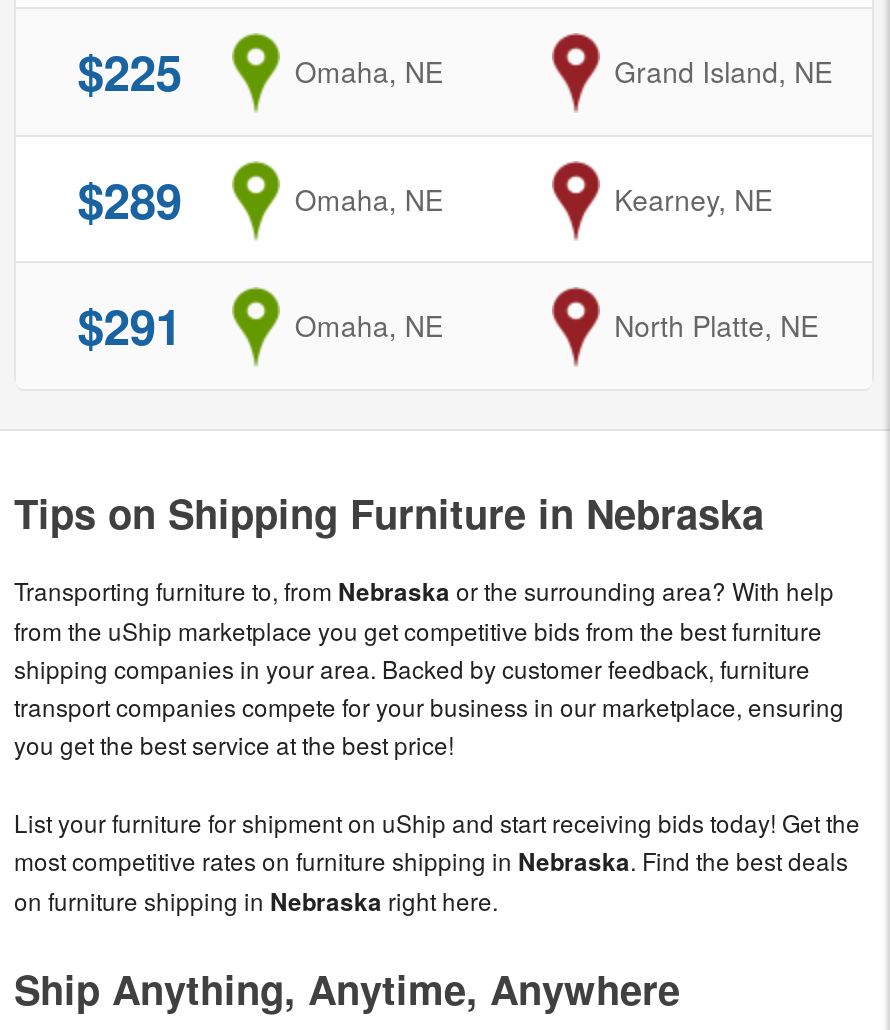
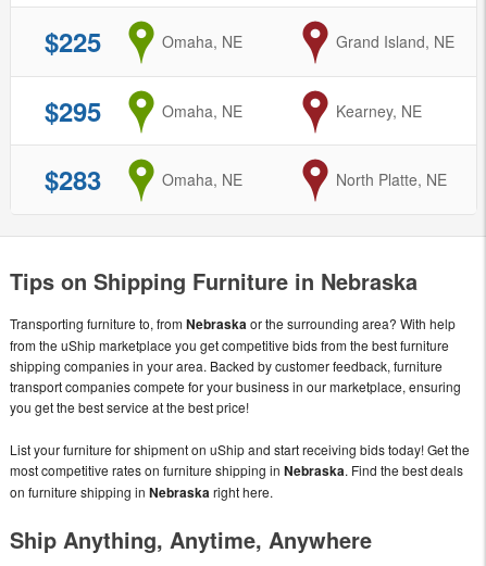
- $289
+ $295

- $291
+ $283
